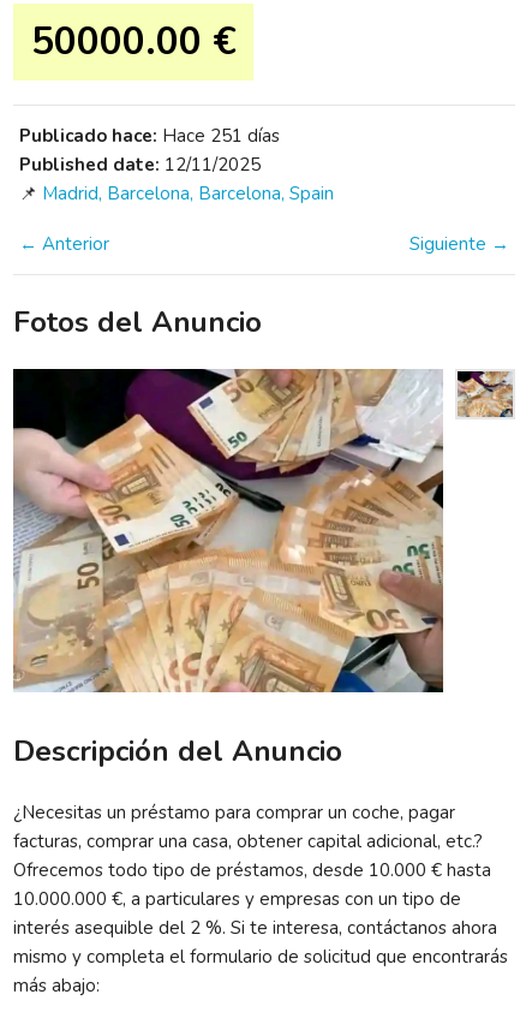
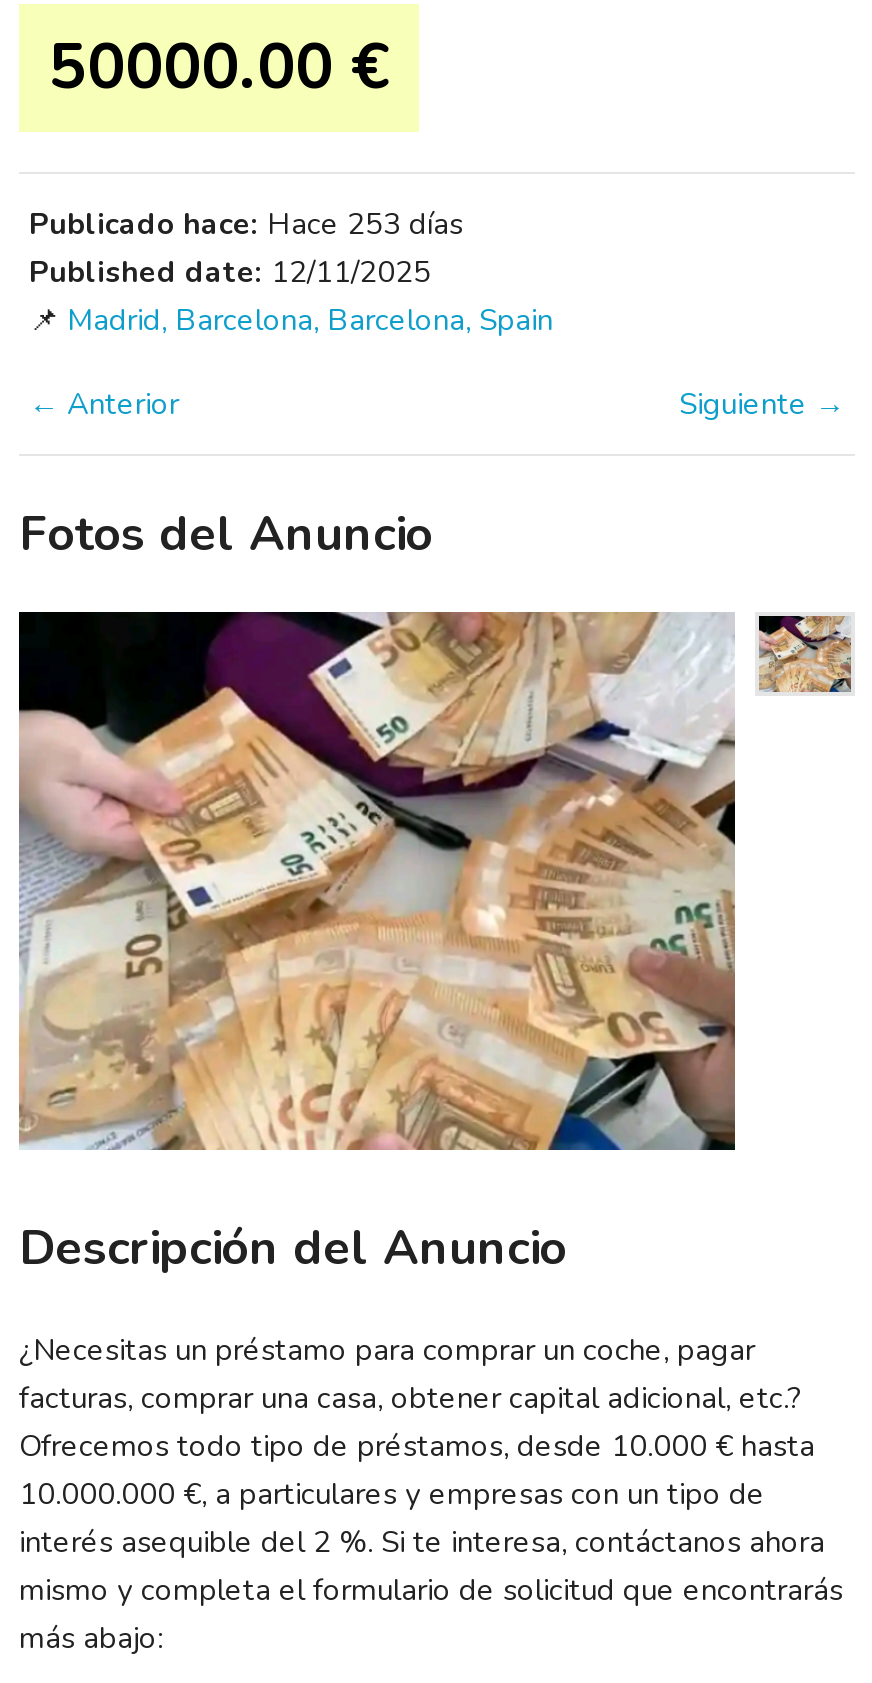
- Publicado hace: Hace 251 días
+ Publicado hace: Hace 253 días
